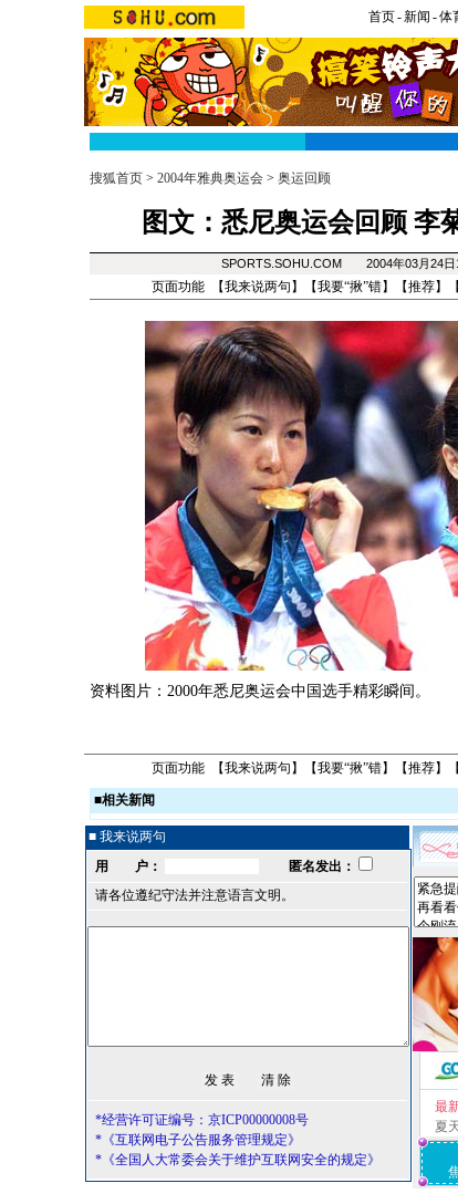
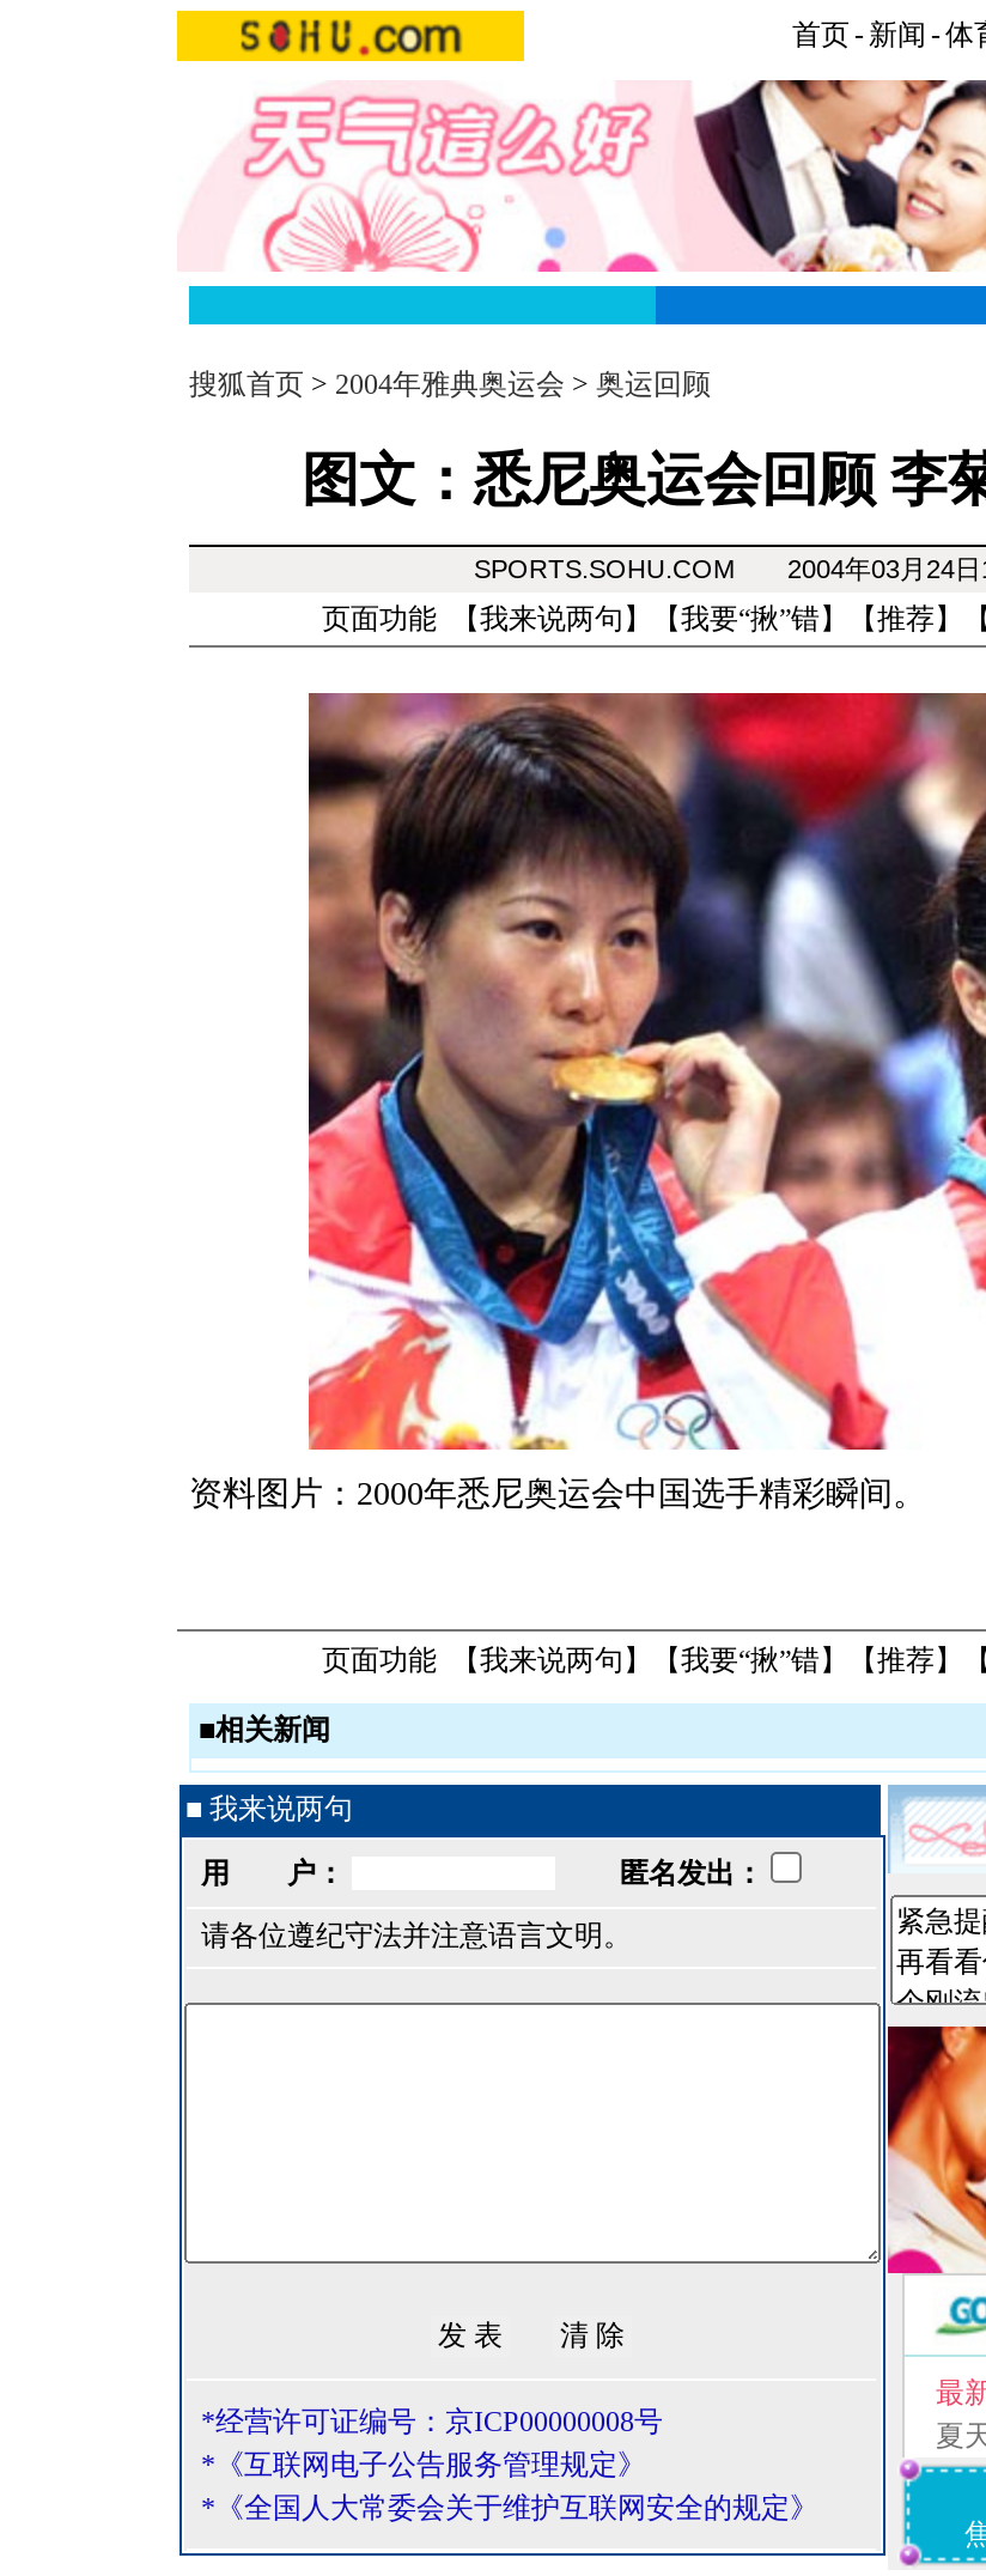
- [image]
+ [image]
